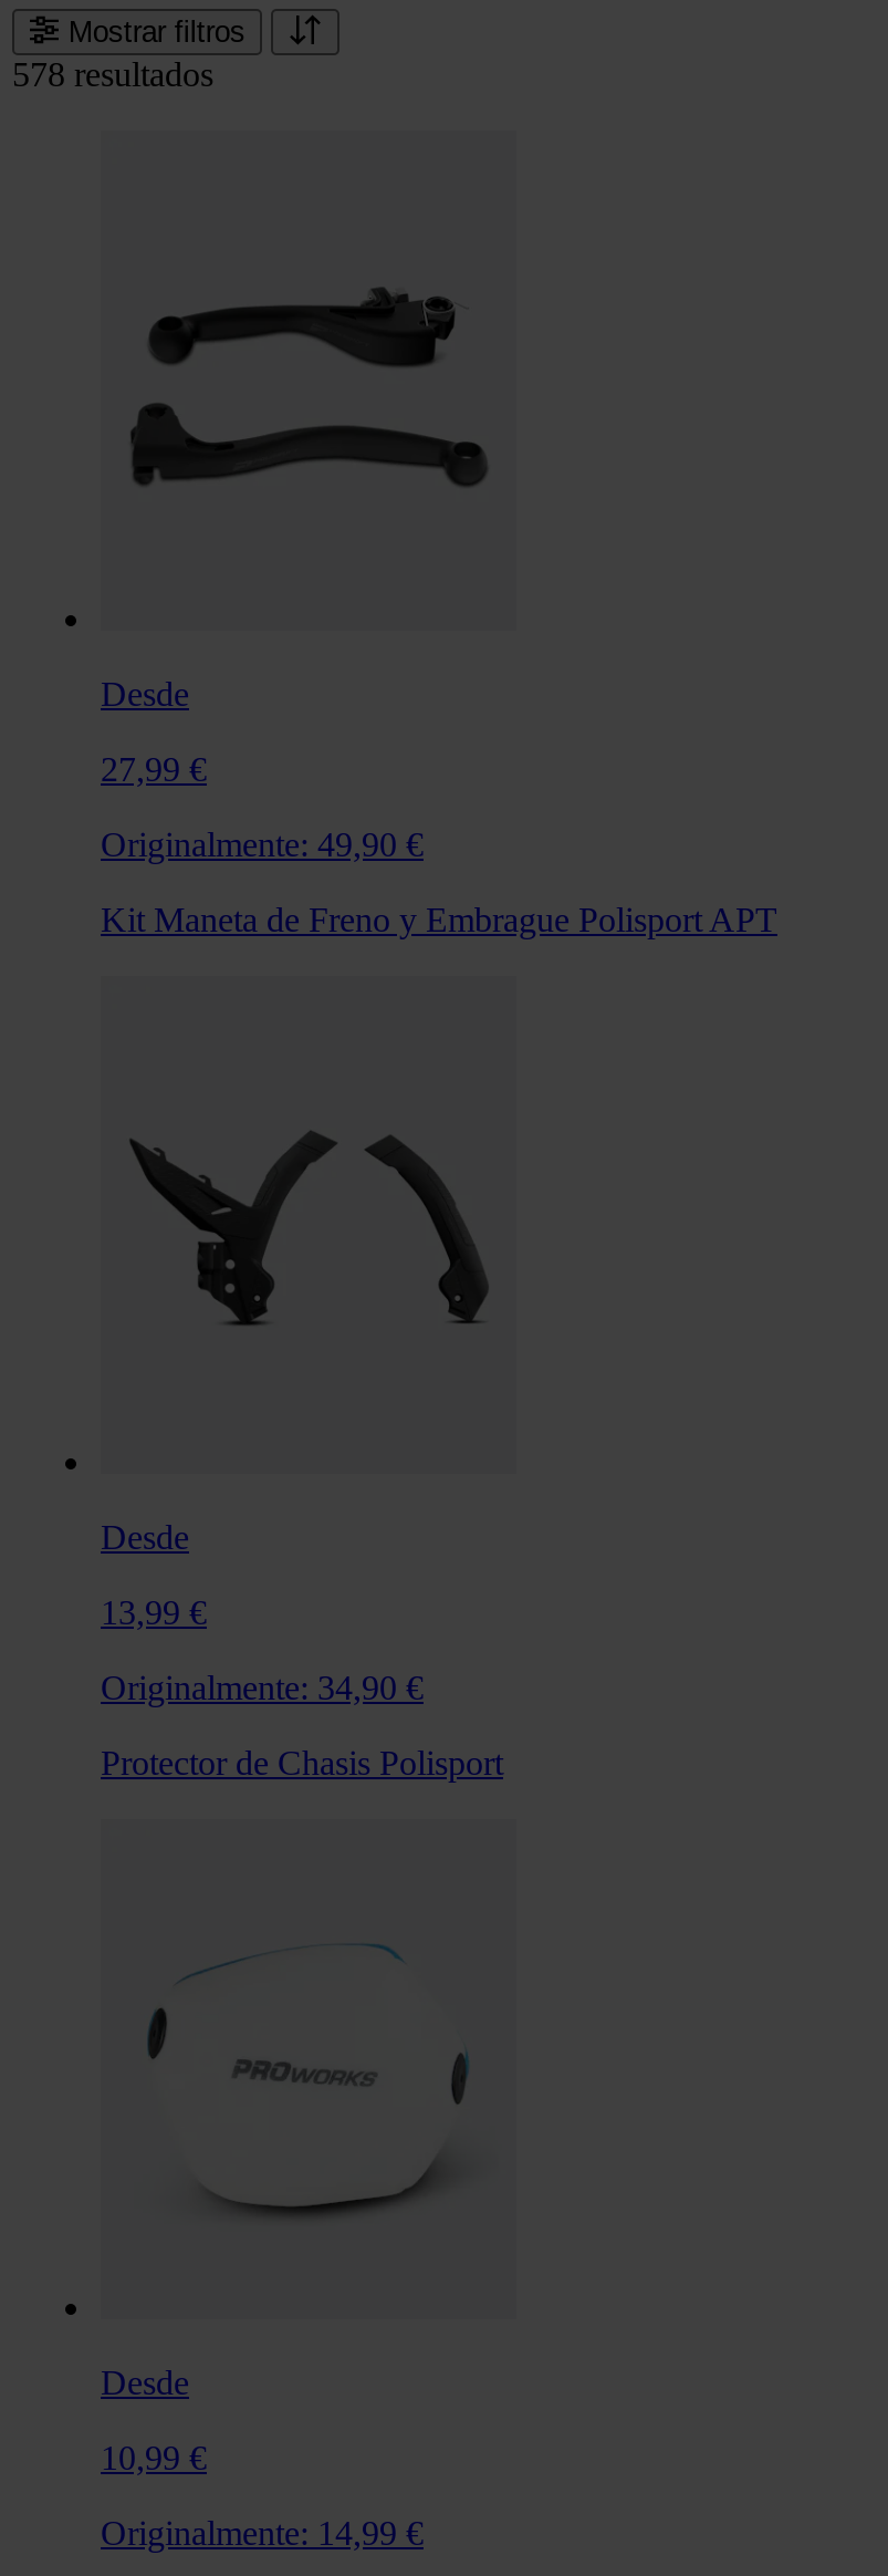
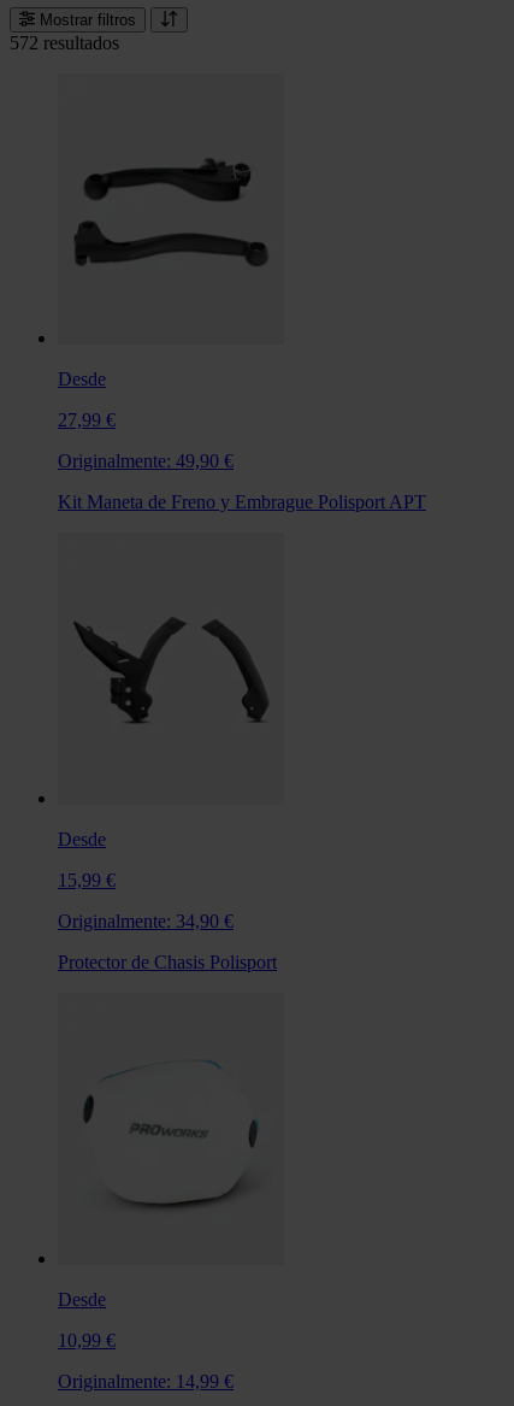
- 578 resultados
+ 572 resultados

- 13,99 €
+ 15,99 €
